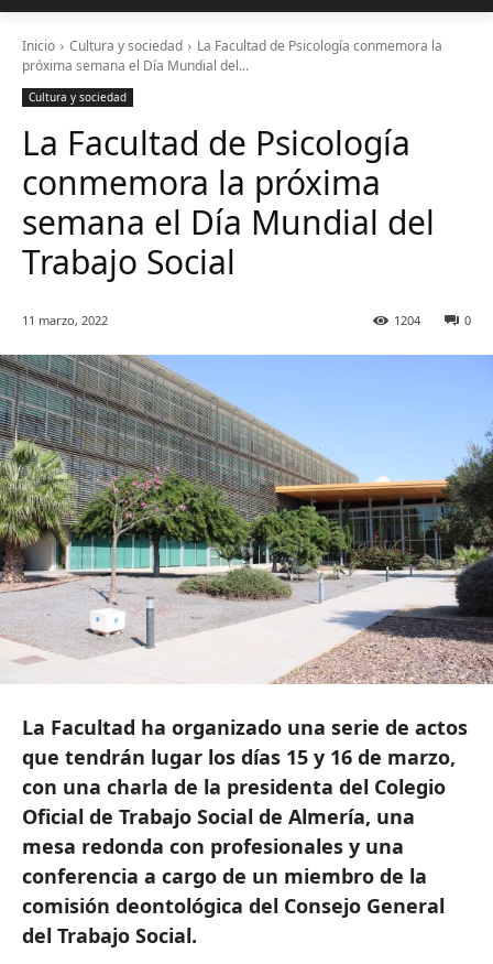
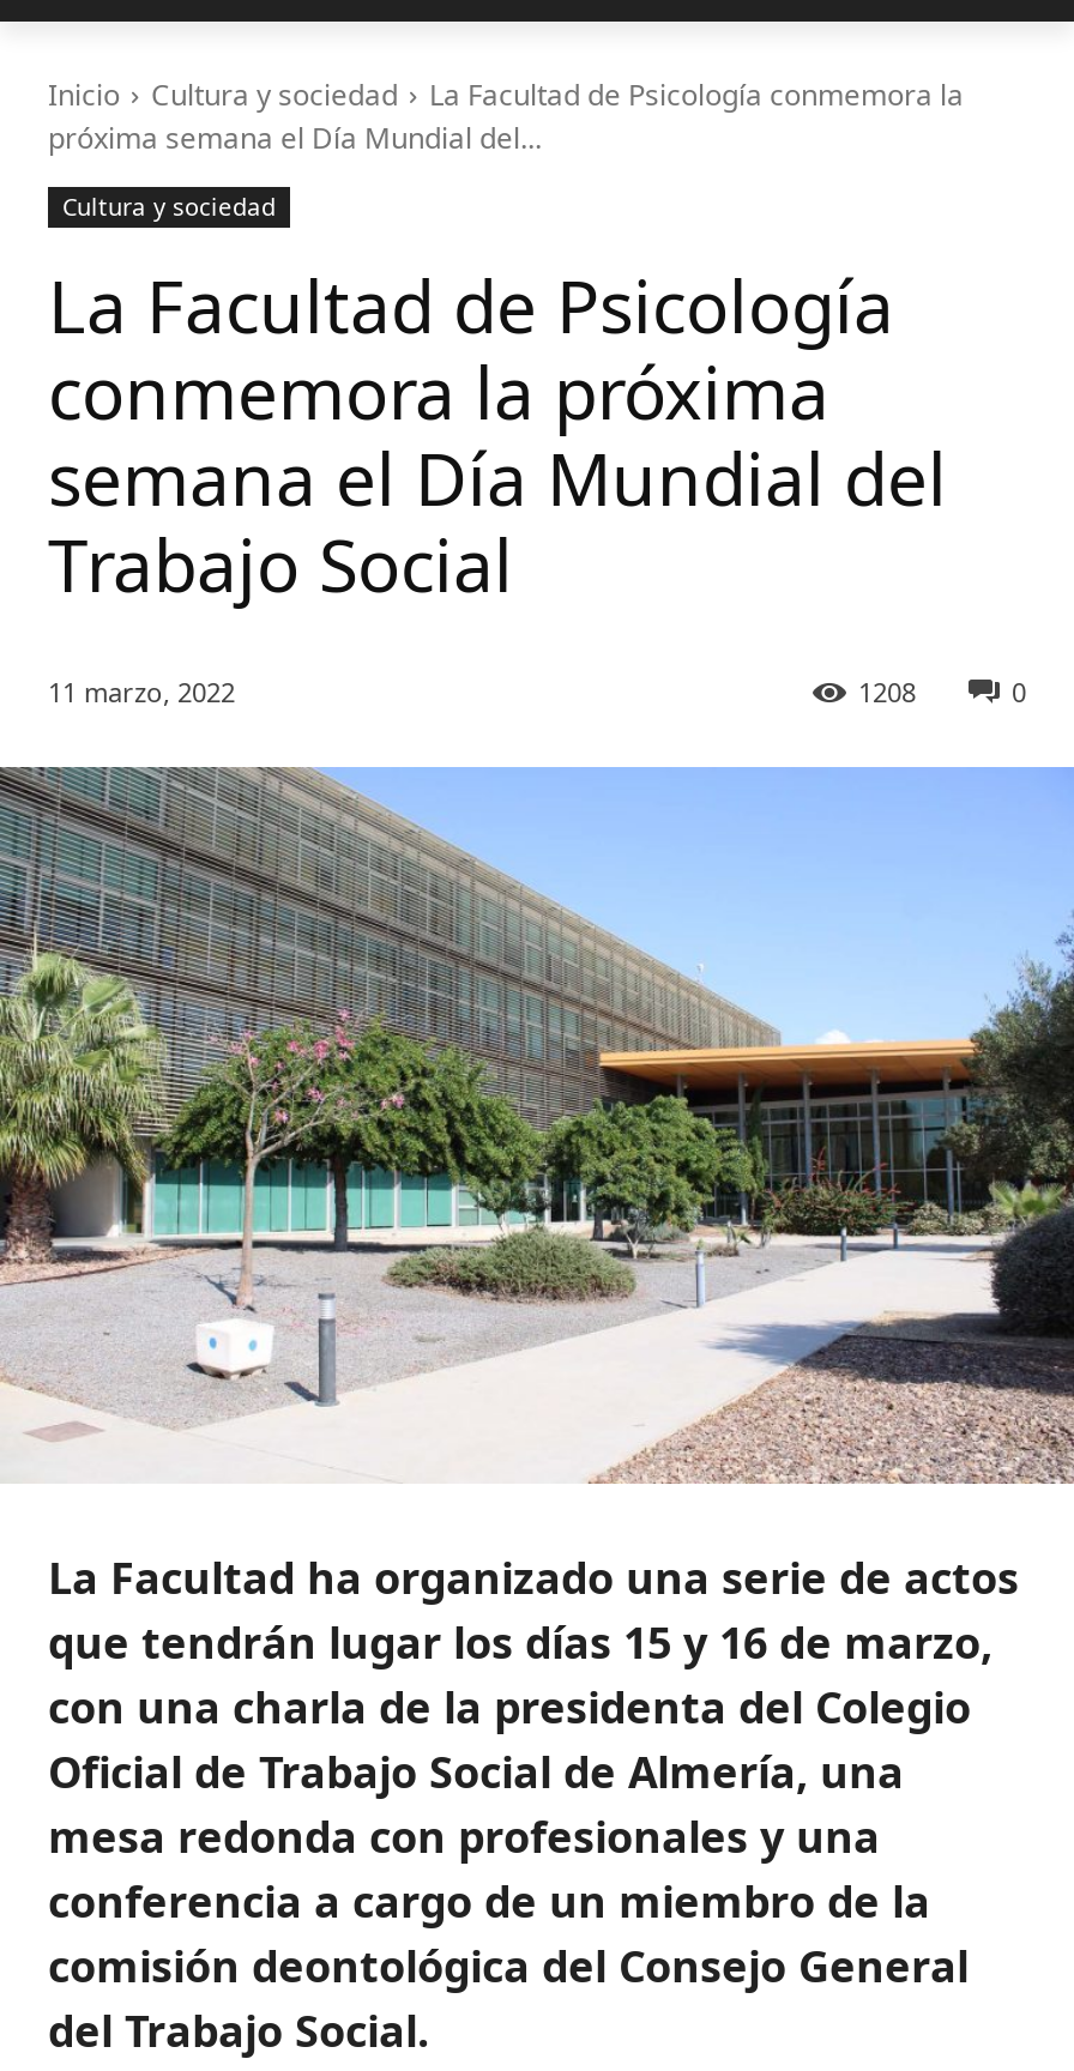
- 1204
+ 1208
